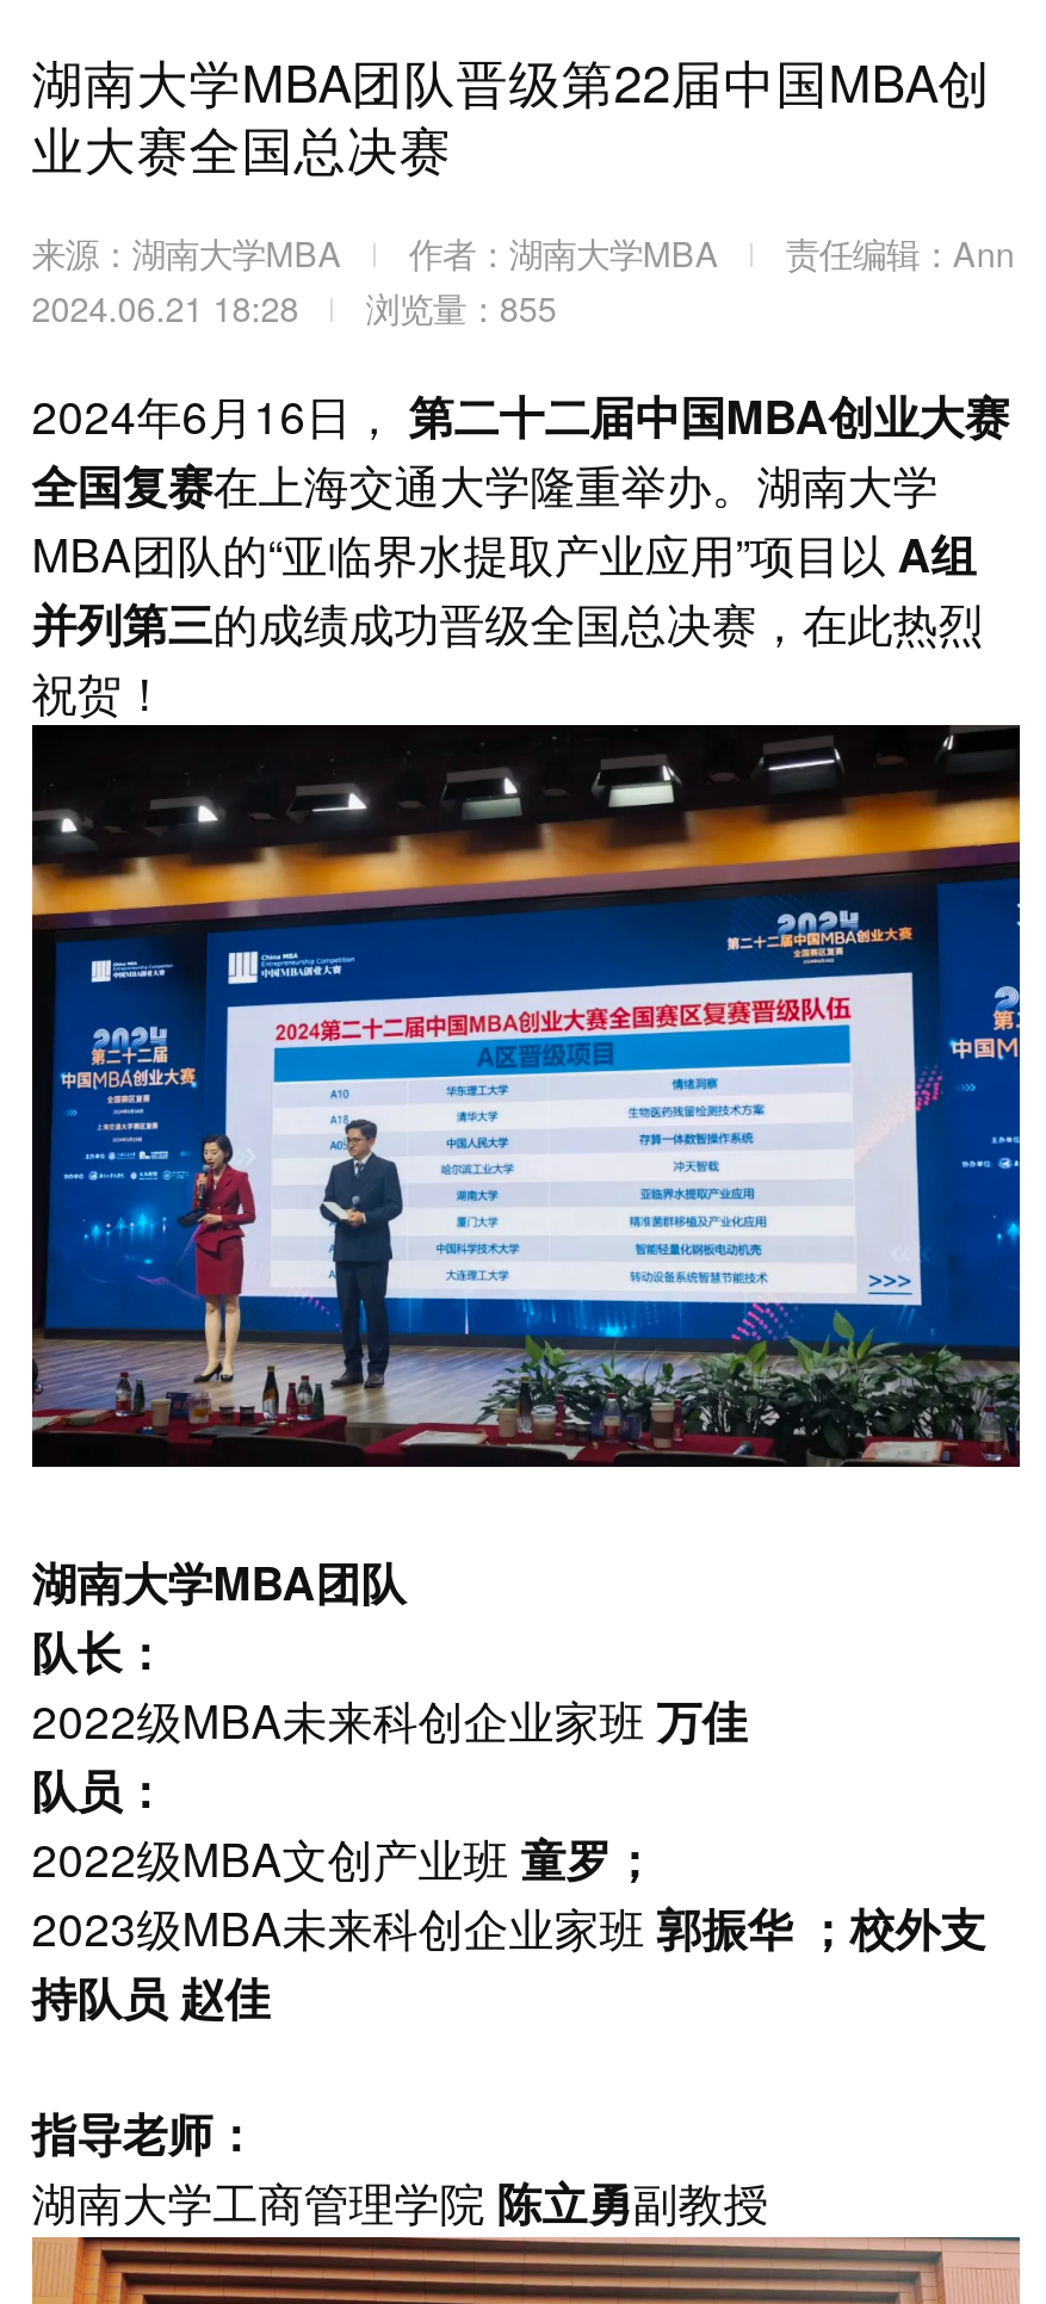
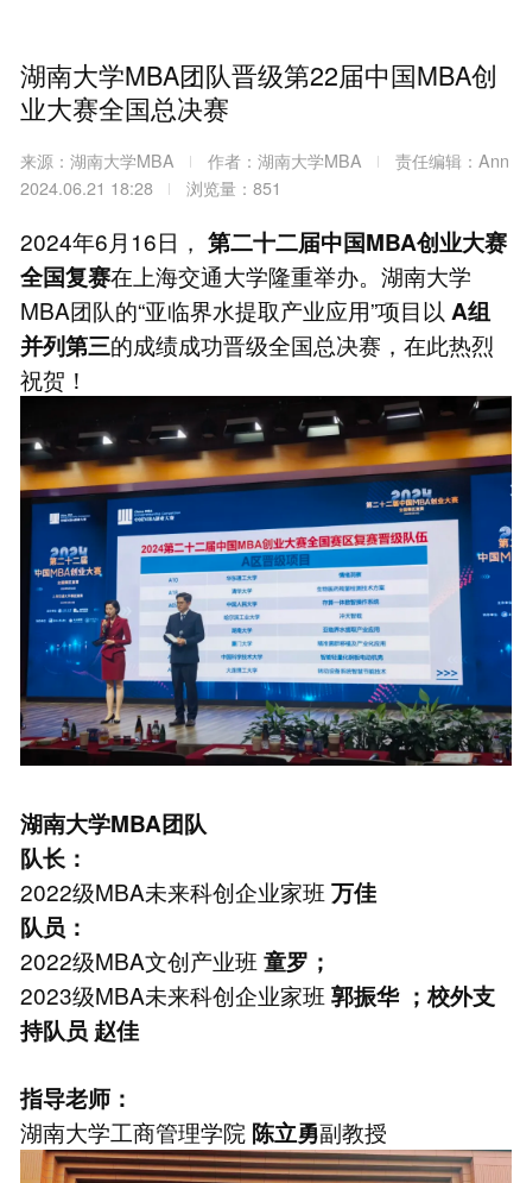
- 2024.06.21 18:28 浏览量：855
+ 2024.06.21 18:28 浏览量：851
